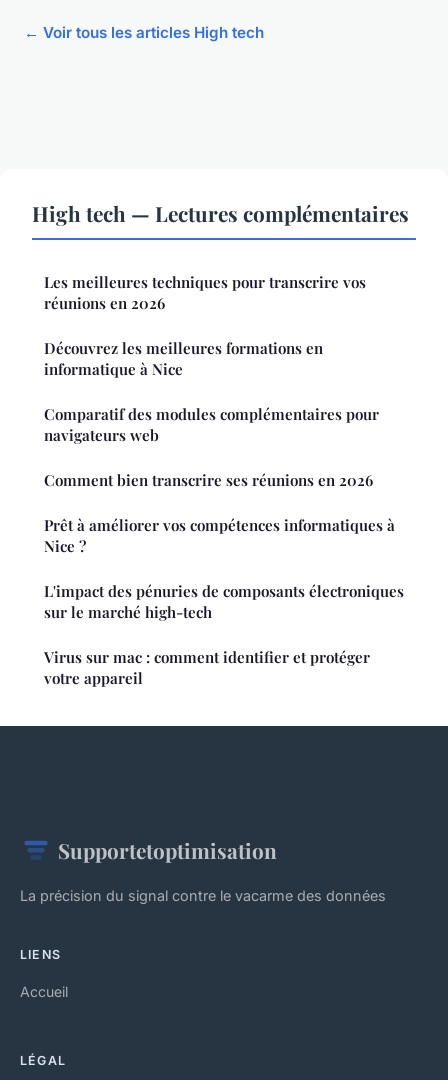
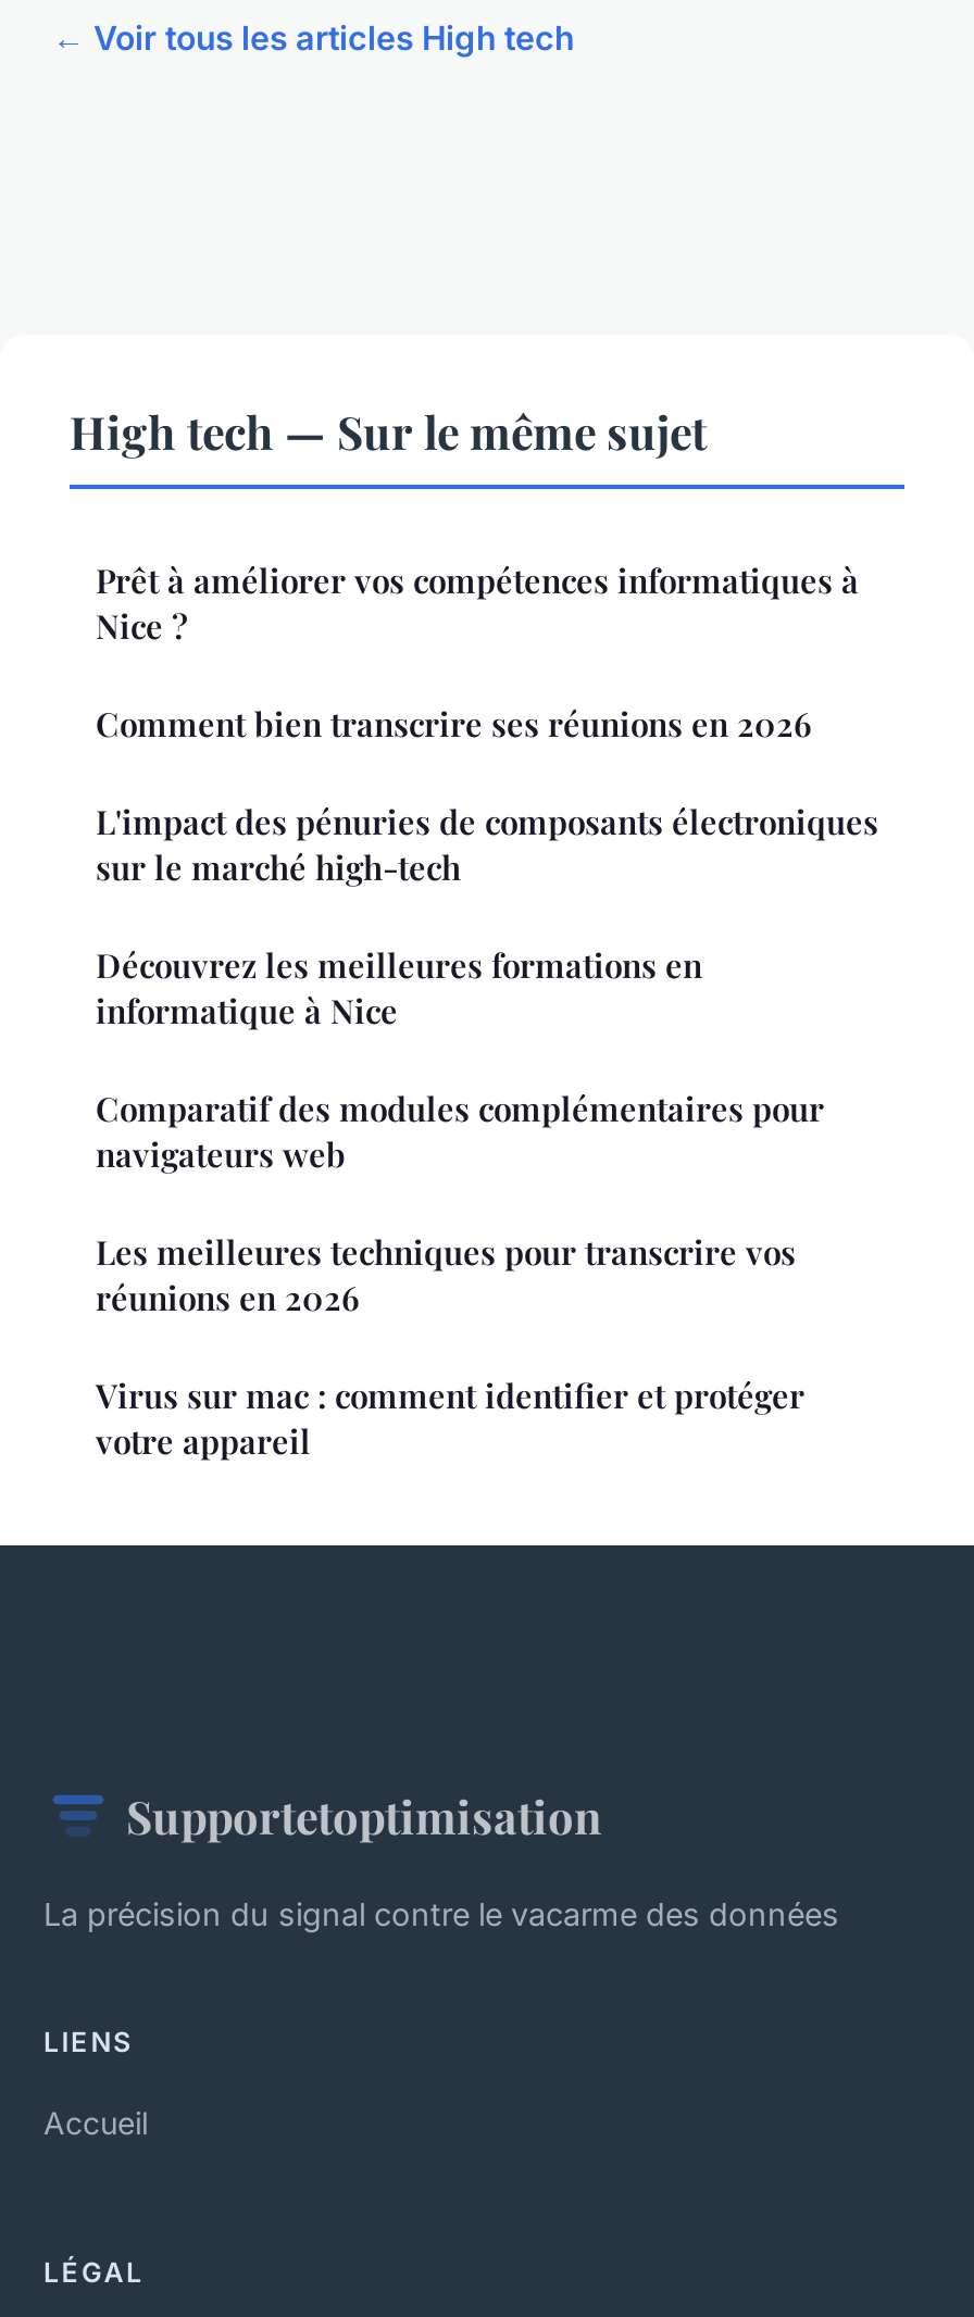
- High tech — Lectures complémentaires
+ High tech — Sur le même sujet

moved down: Les meilleures techniques pour transcrire vos | réunions en 2026

moved down: Découvrez les meilleures formations en | informatique à Nice | Comparatif des modules complémentaires pour | navigateurs web

moved up: Comment bien transcrire ses réunions en 2026 | Prêt à améliorer vos compétences informatiques à | Nice ? | L'impact des pénuries de composants électroniques | sur le marché high-tech
